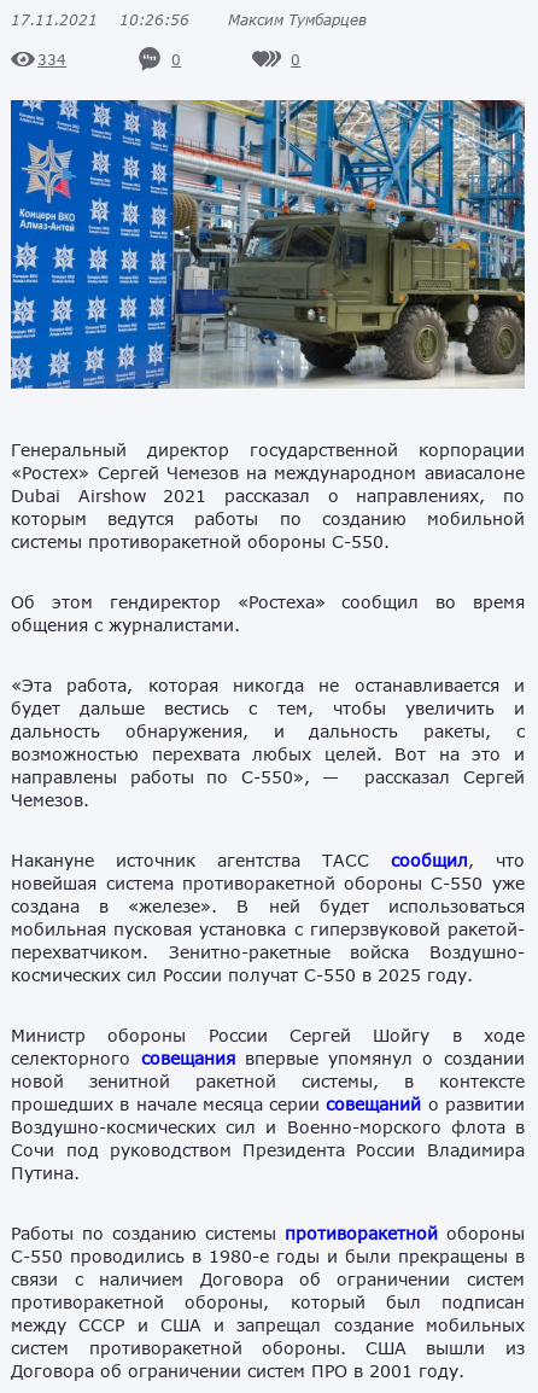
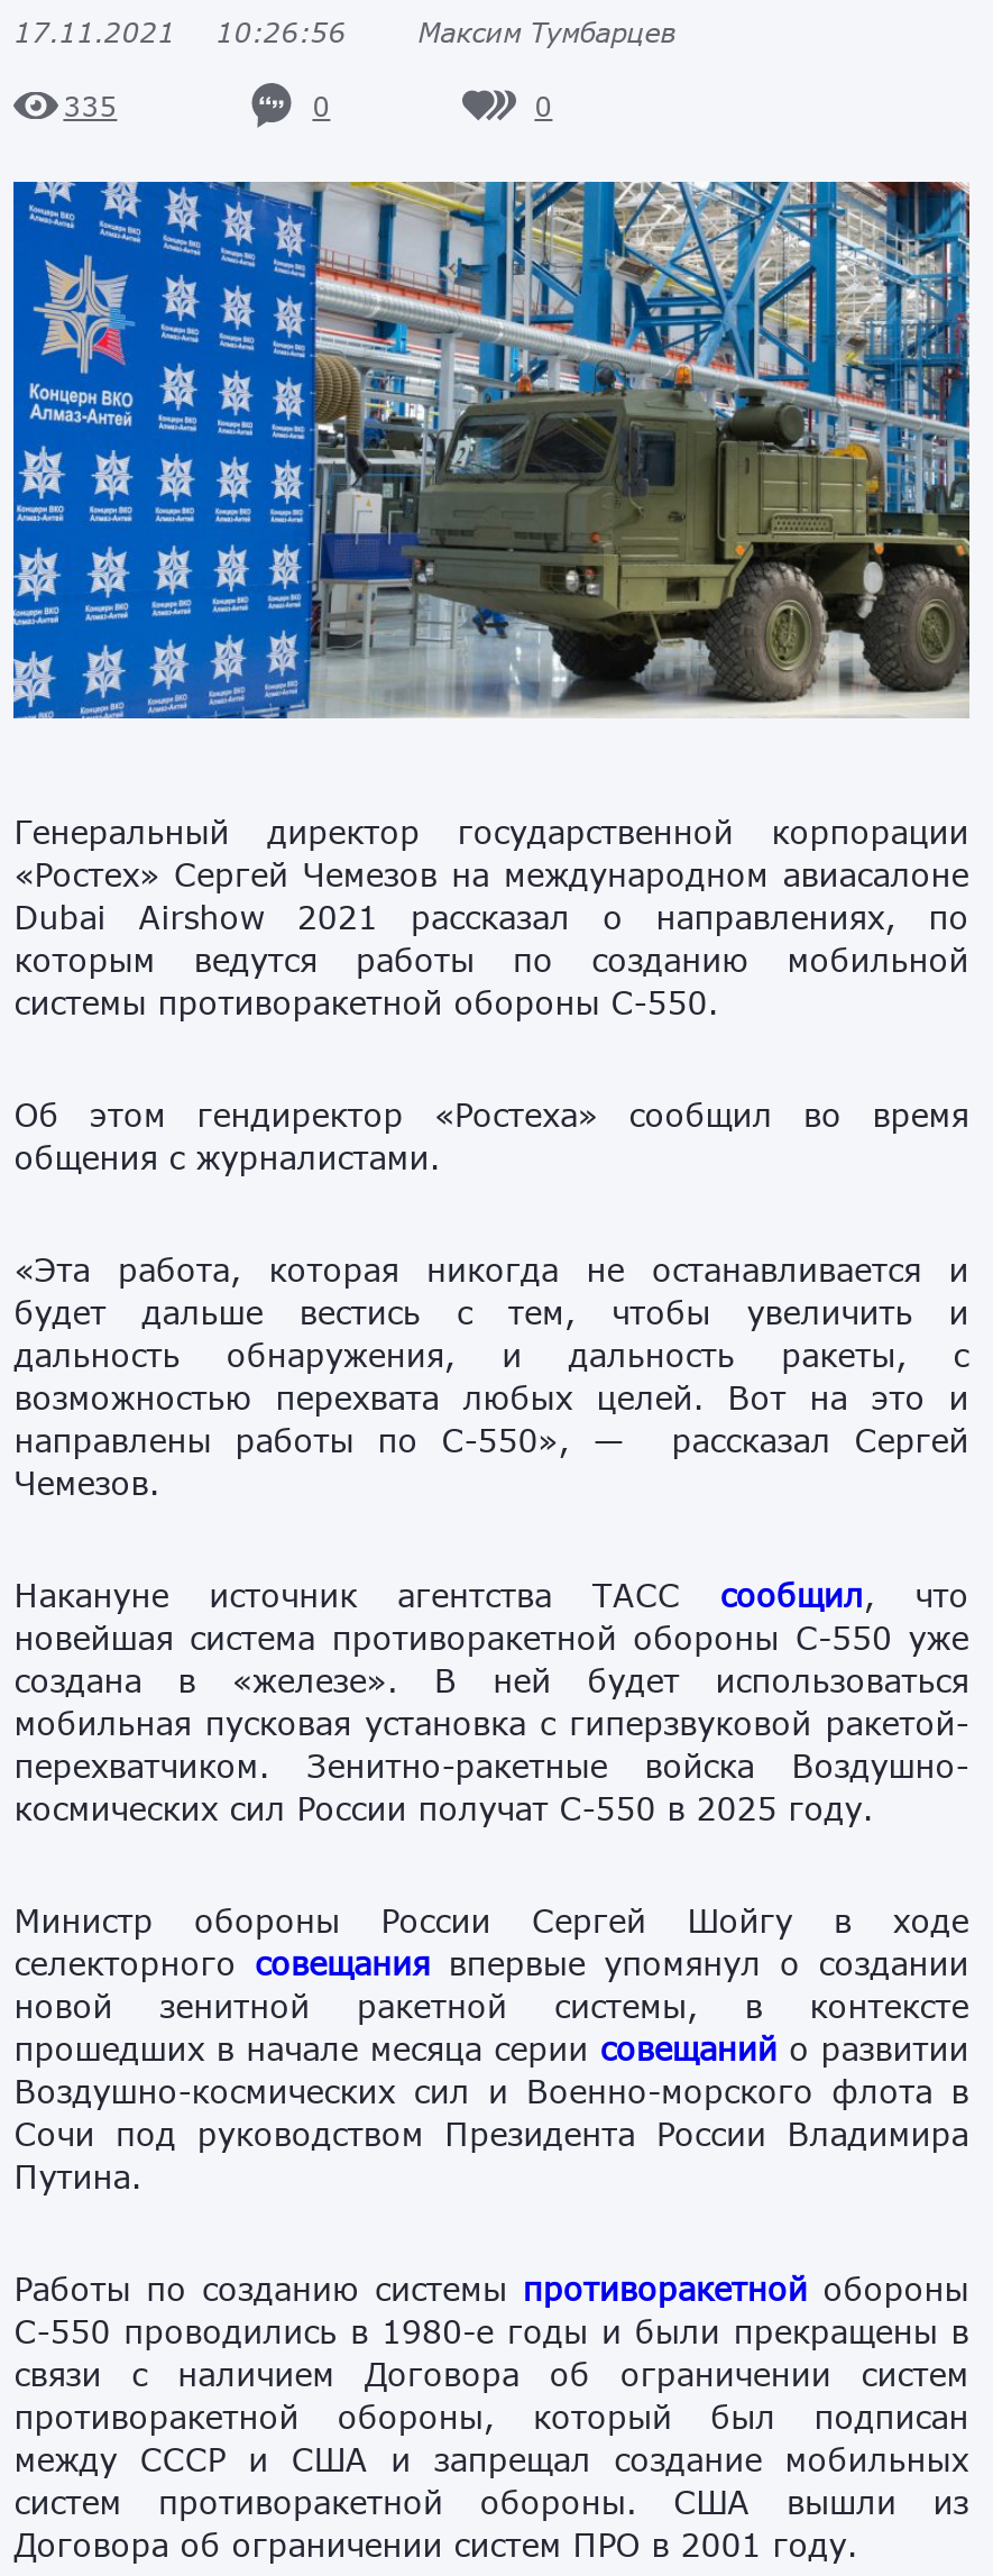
- 334
+ 335
